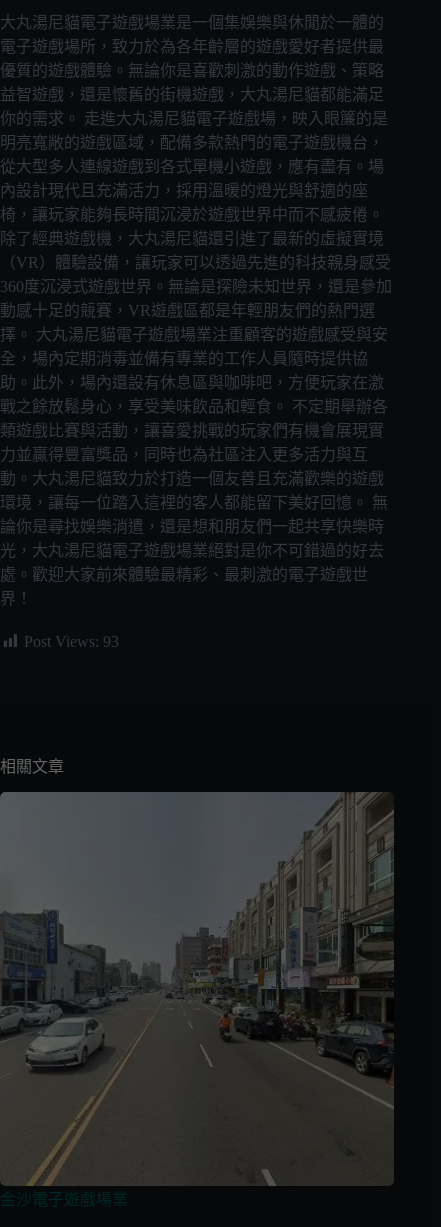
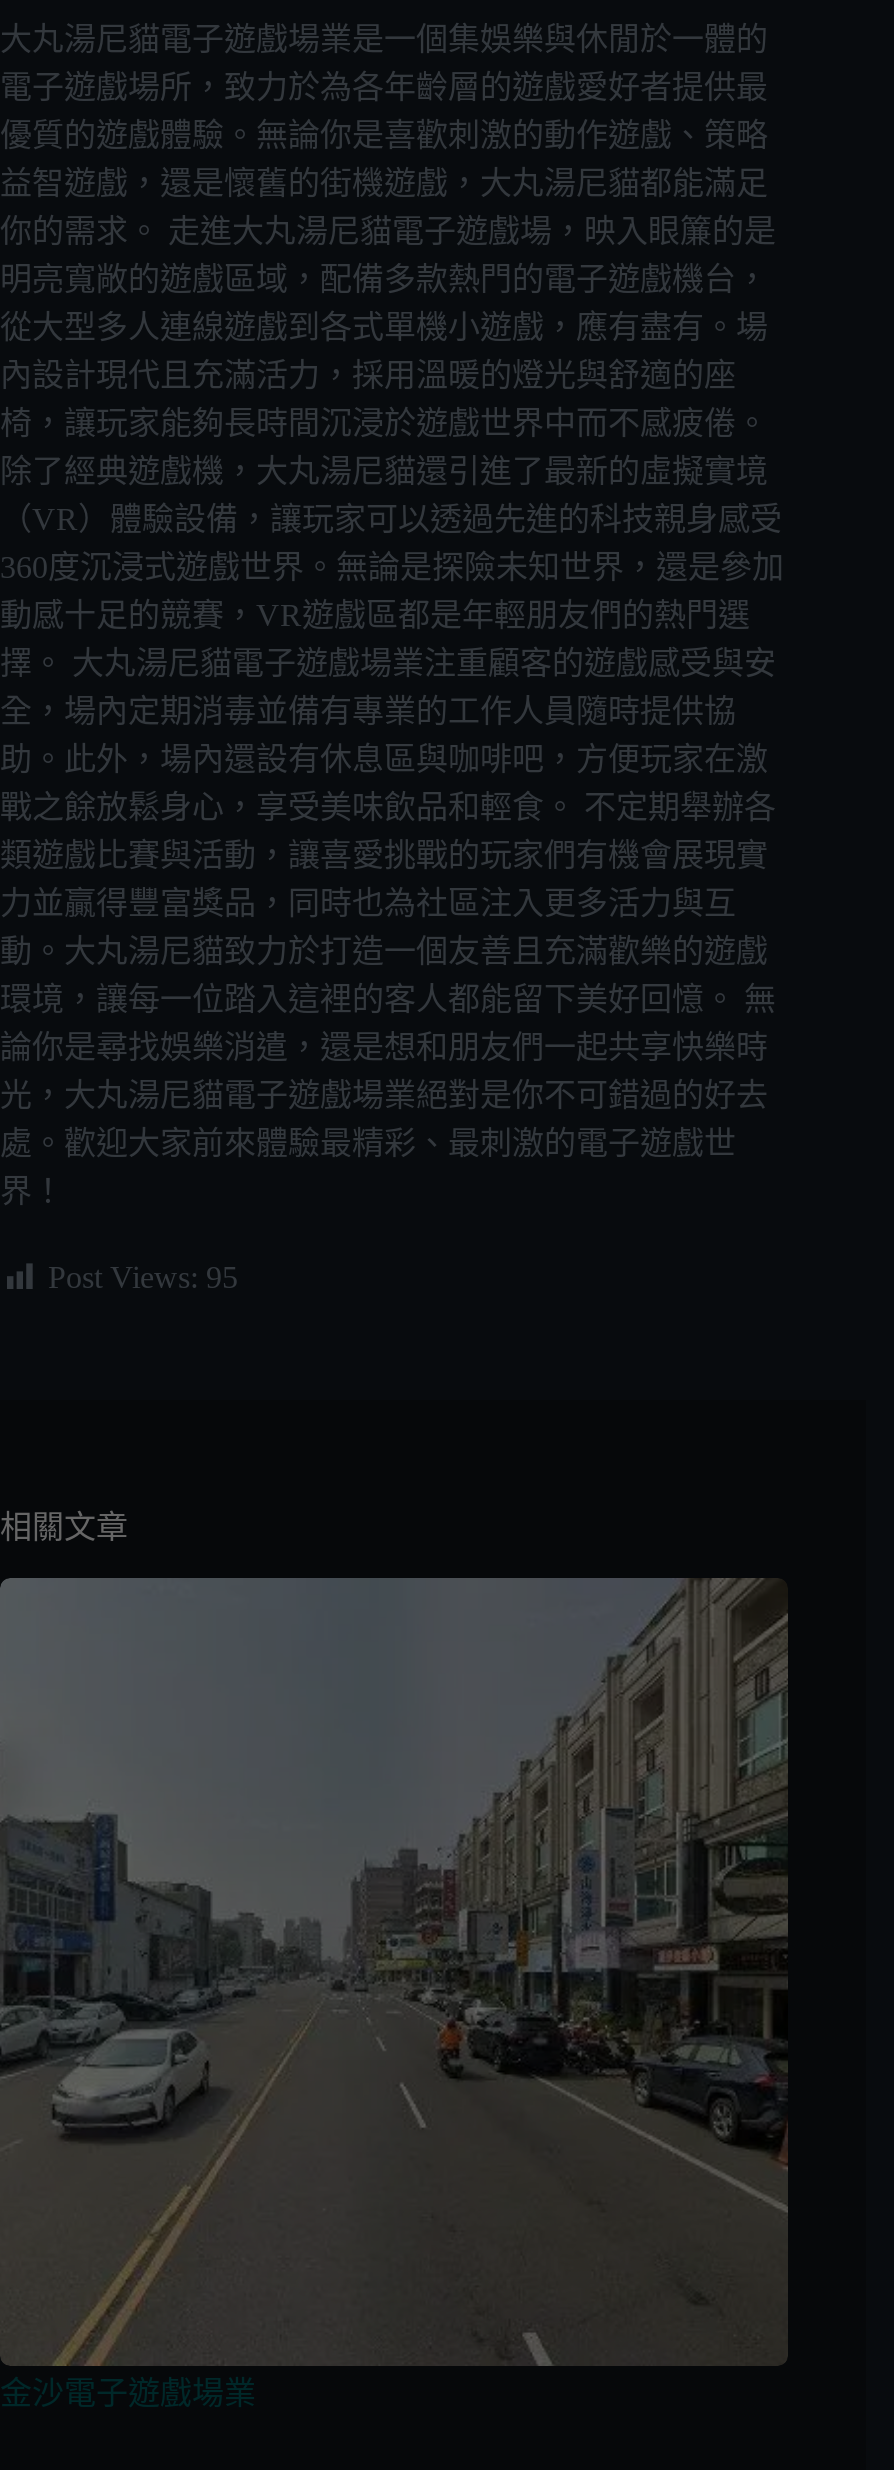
- Post Views: 93
+ Post Views: 95
